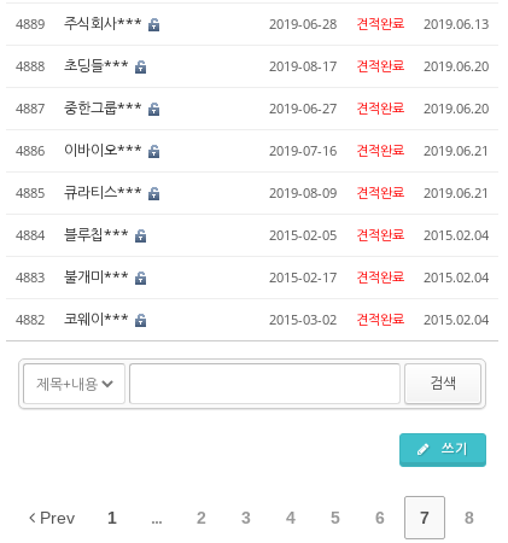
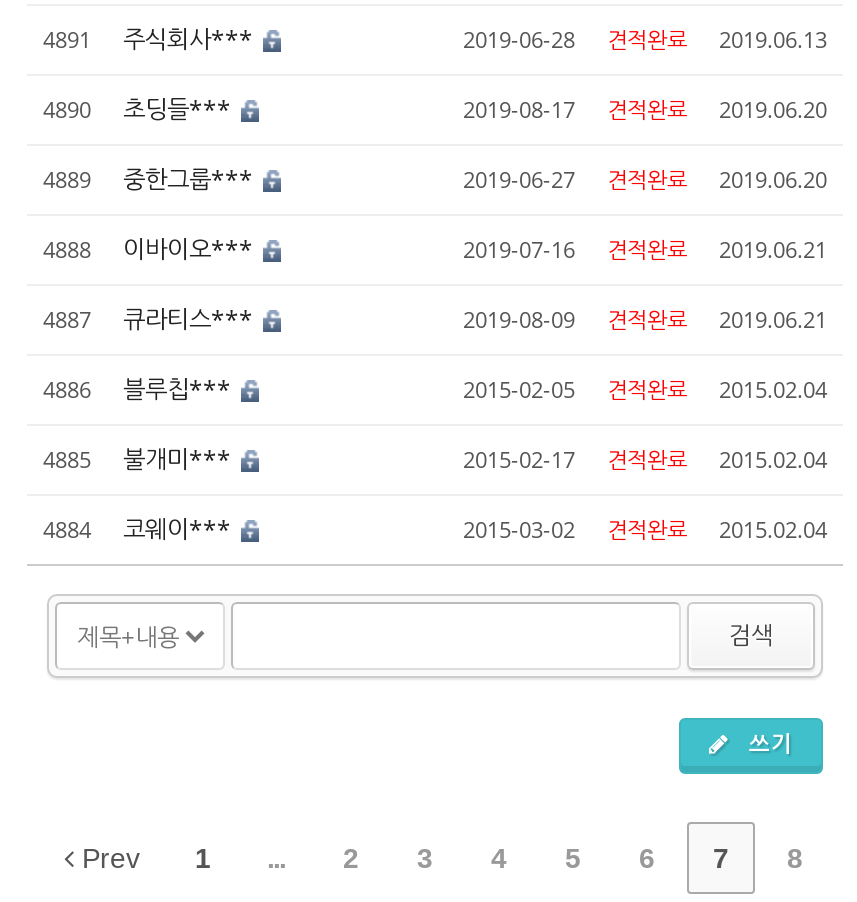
- 4889 주식회사***
+ 4891 주식회사***

- 4888 초딩들***
+ 4890 초딩들***

- 4887 중한그룹***
+ 4889 중한그룹***

- 4886 이바이오***
+ 4888 이바이오***

- 4885 큐라티스***
+ 4887 큐라티스***

- 4884 블루칩***
+ 4886 블루칩***

- 4883 불개미***
+ 4885 불개미***

- 4882 코웨이***
+ 4884 코웨이***
